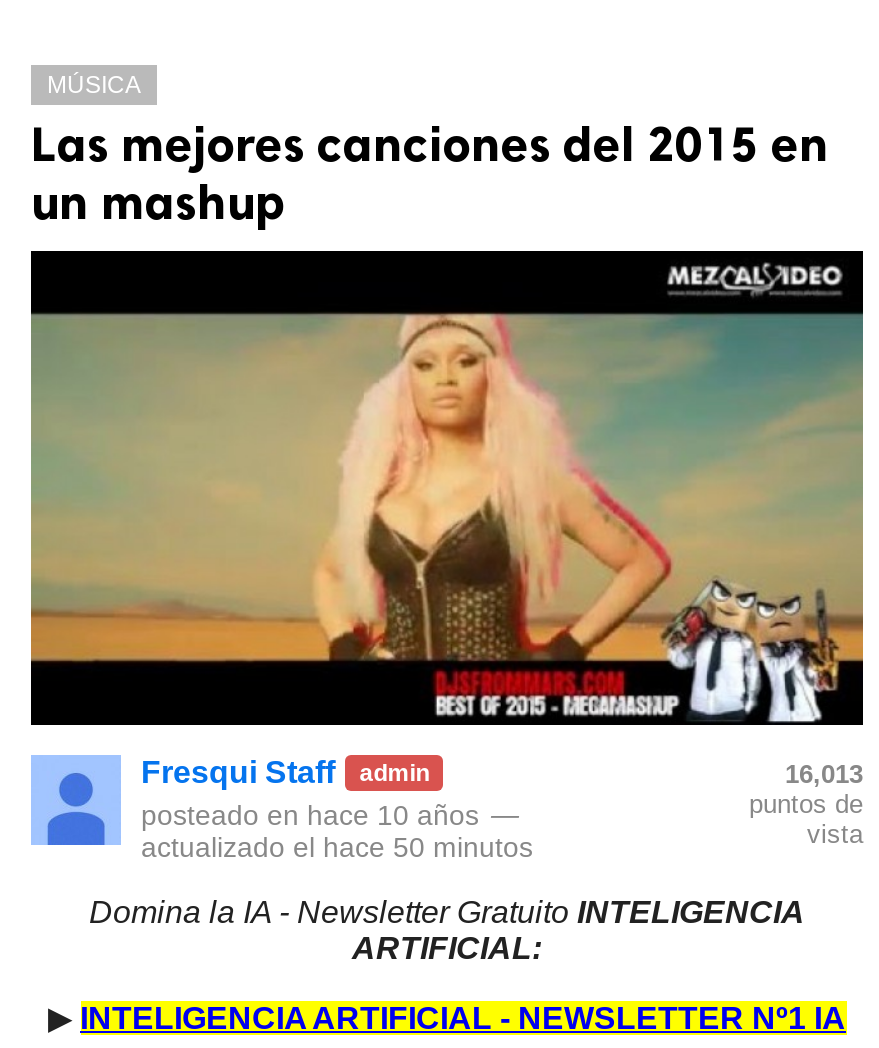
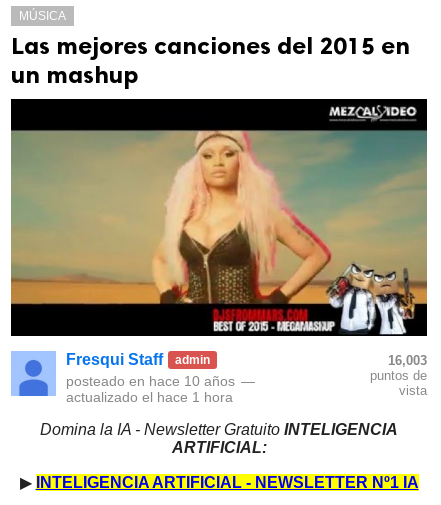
- 16,013
+ 16,003

- actualizado el hace 50 minutos
+ actualizado el hace 1 hora
